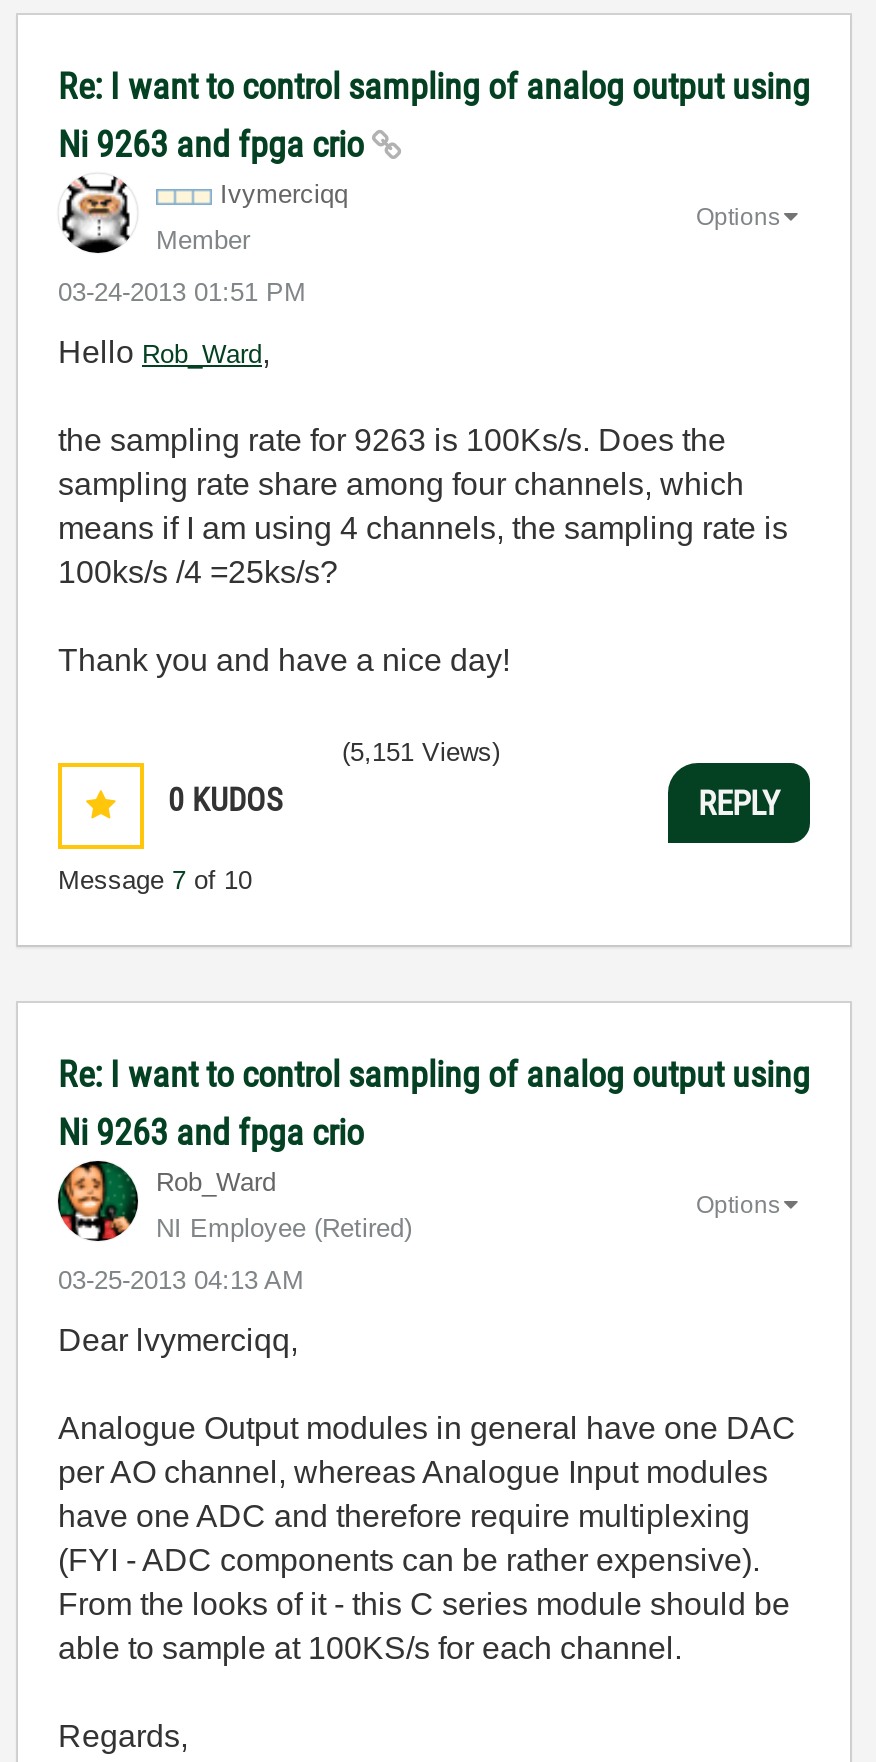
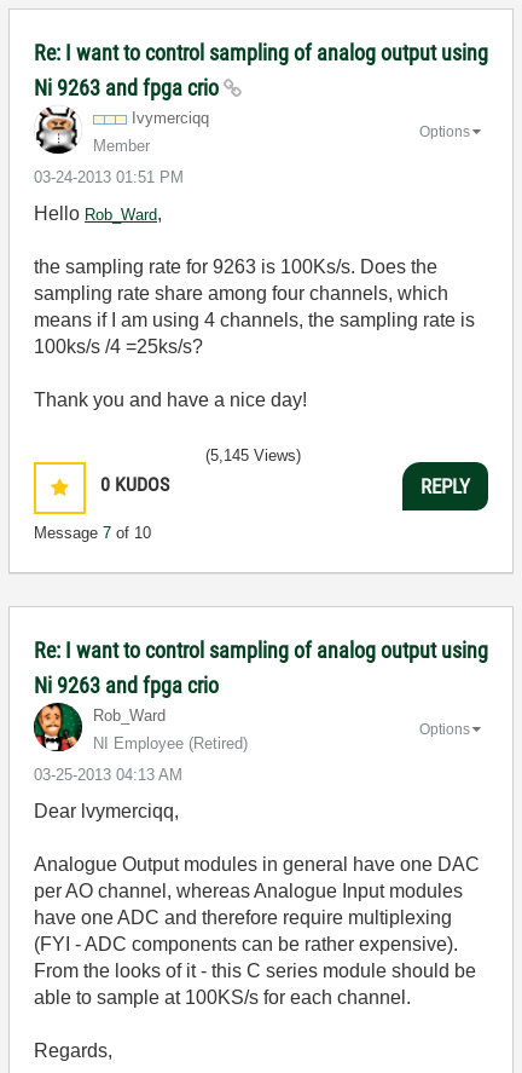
- (5,151 Views)
+ (5,145 Views)
